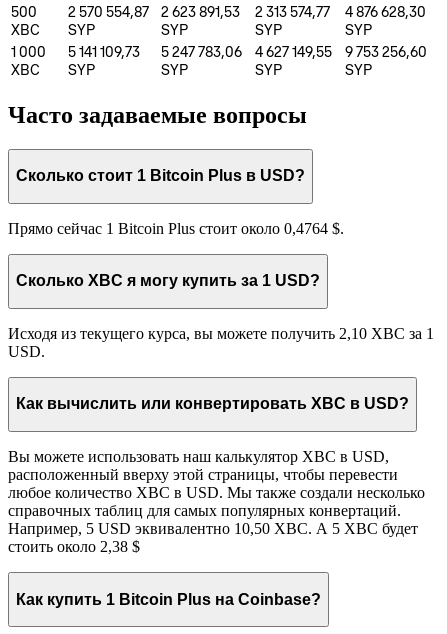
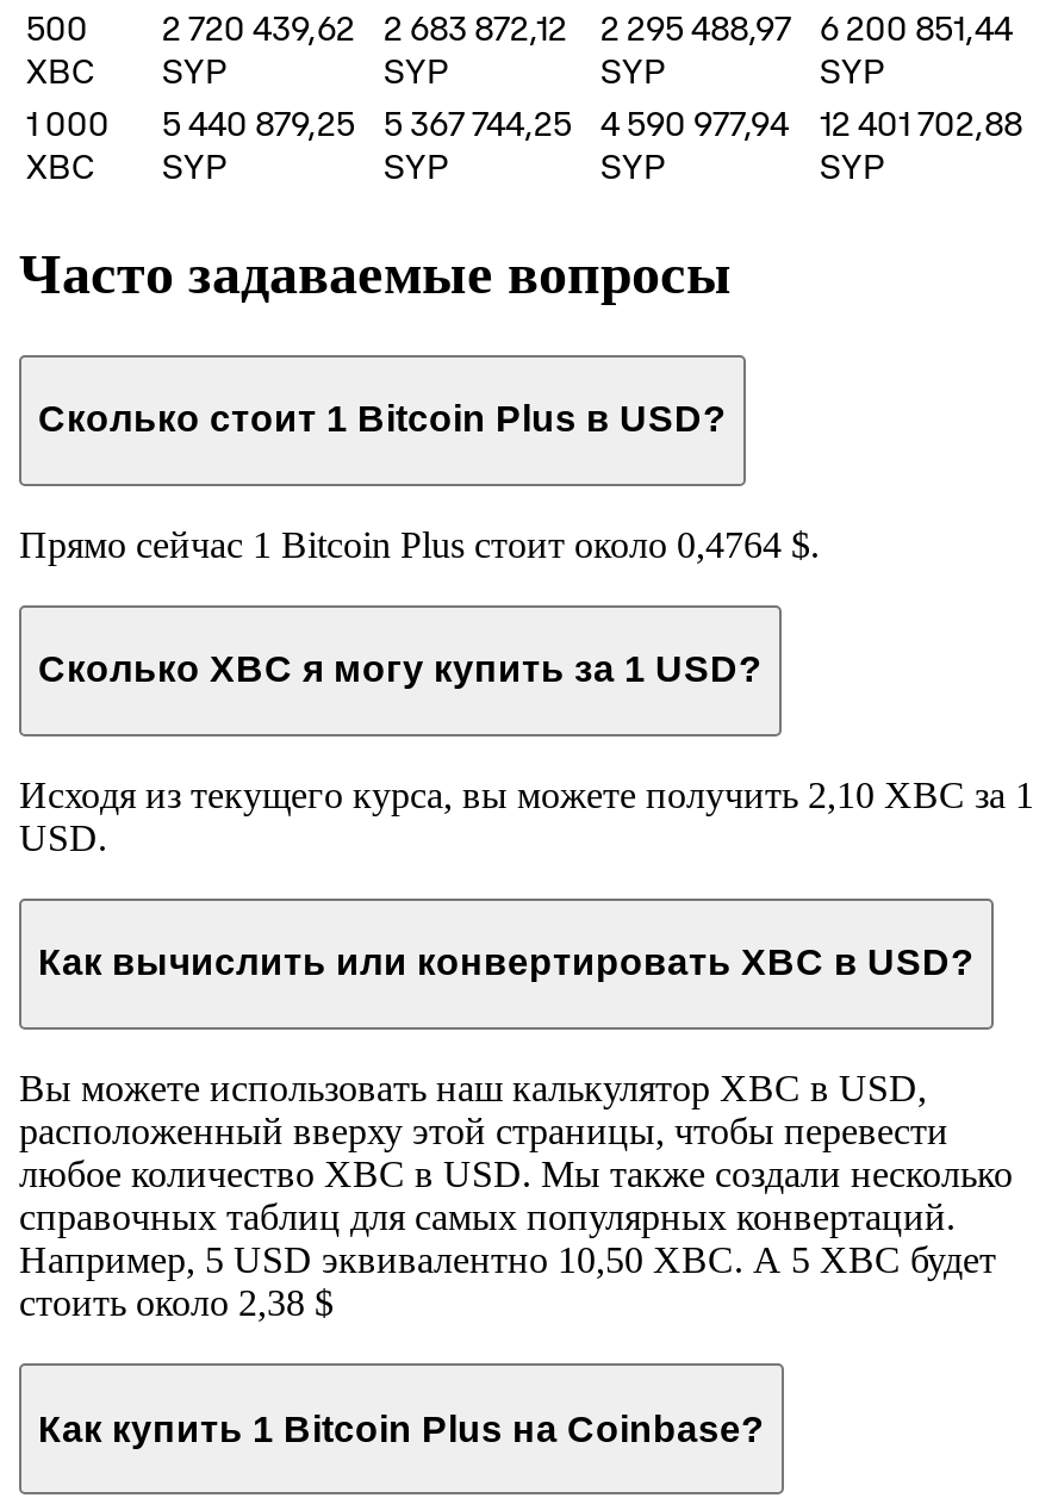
- 2 570 554,87
+ 2 720 439,62

- 2 623 891,53
+ 2 683 872,12

- 2 313 574,77
+ 2 295 488,97

- 4 876 628,30
+ 6 200 851,44

- 5 141 109,73
+ 5 440 879,25

- 5 247 783,06
+ 5 367 744,25

- 4 627 149,55
+ 4 590 977,94

- 9 753 256,60
+ 12 401 702,88
